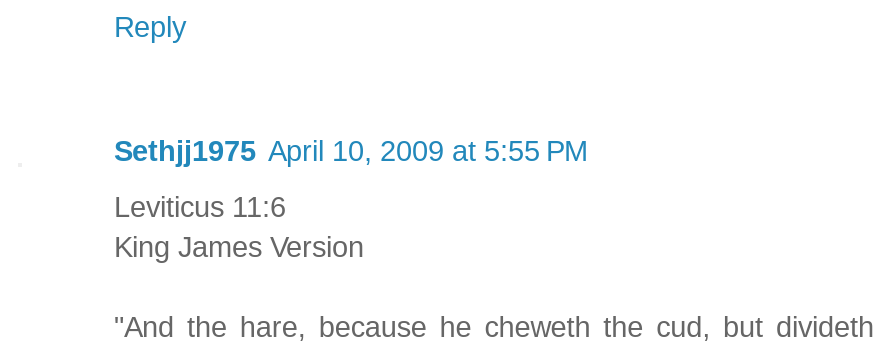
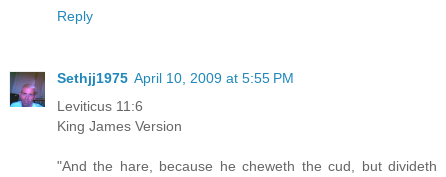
+ [image]
